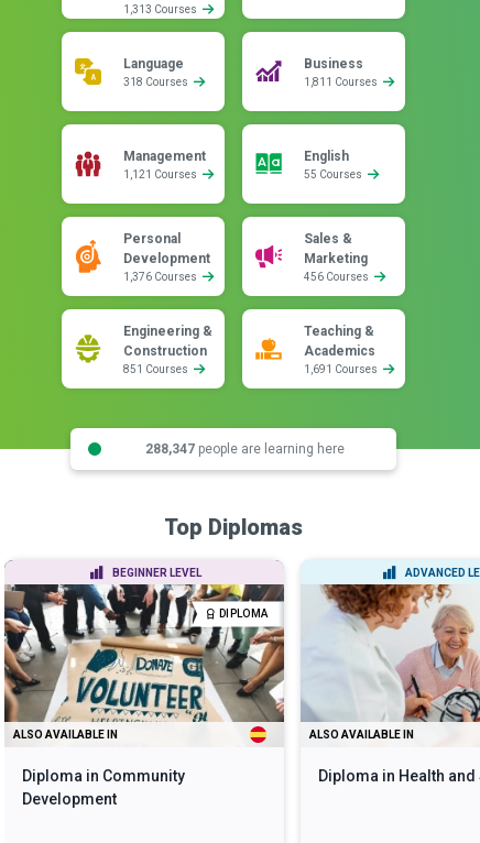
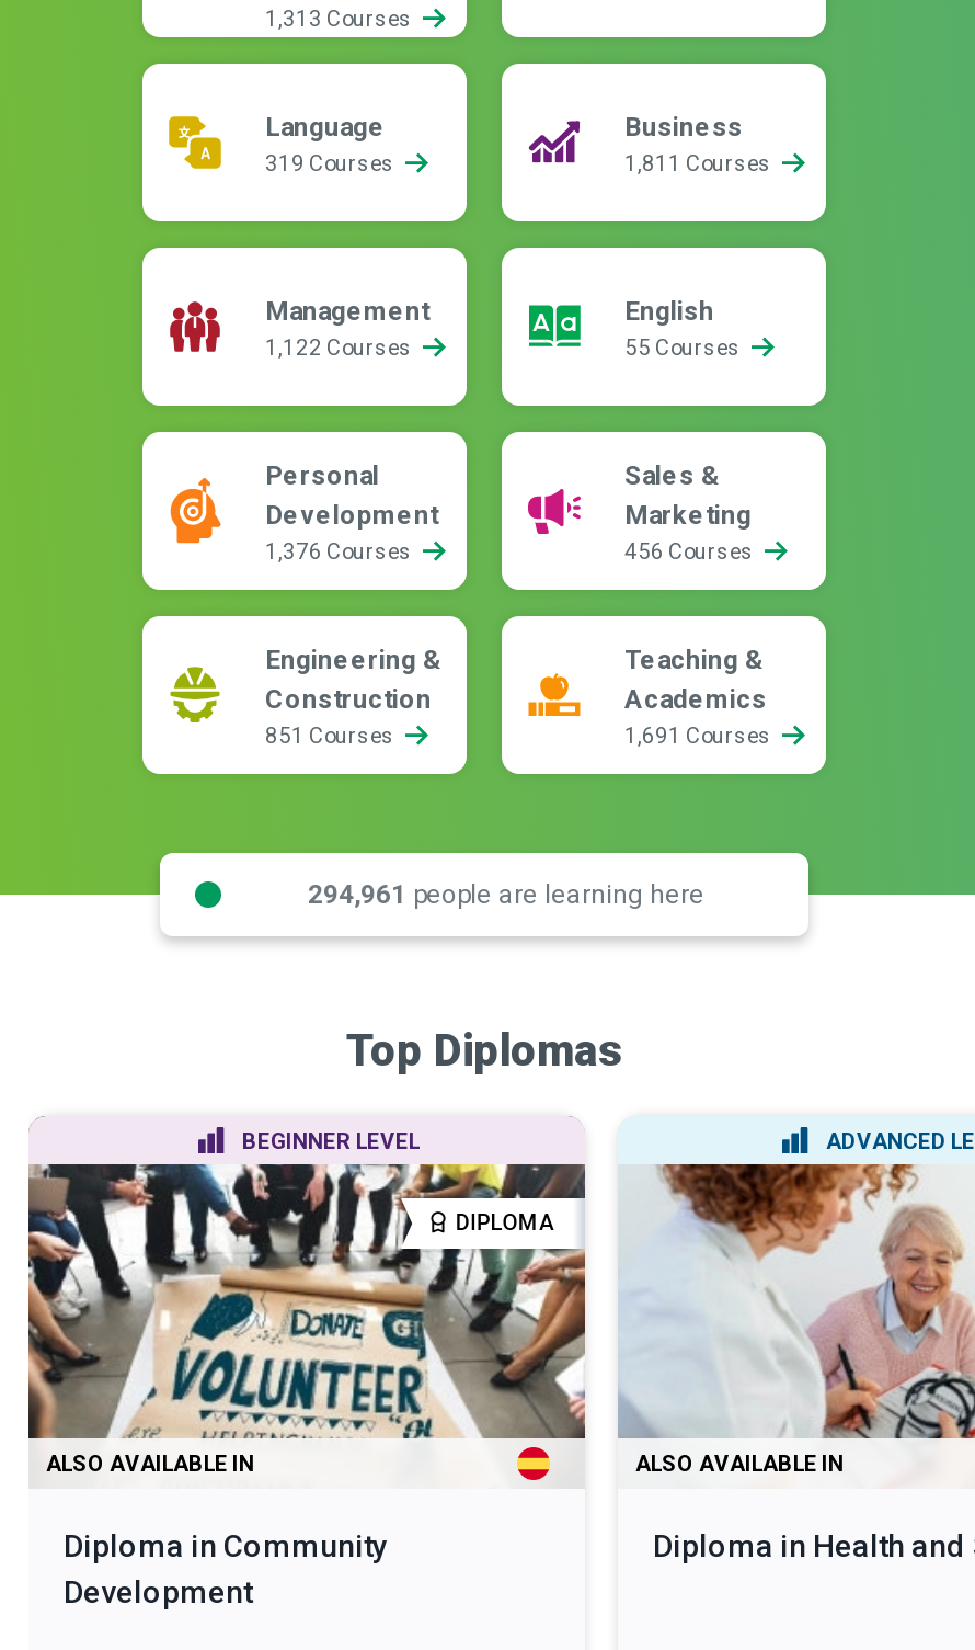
- 318 Courses
+ 319 Courses

- 1,121 Courses
+ 1,122 Courses

- 288,347 people are learning here
+ 294,961 people are learning here
